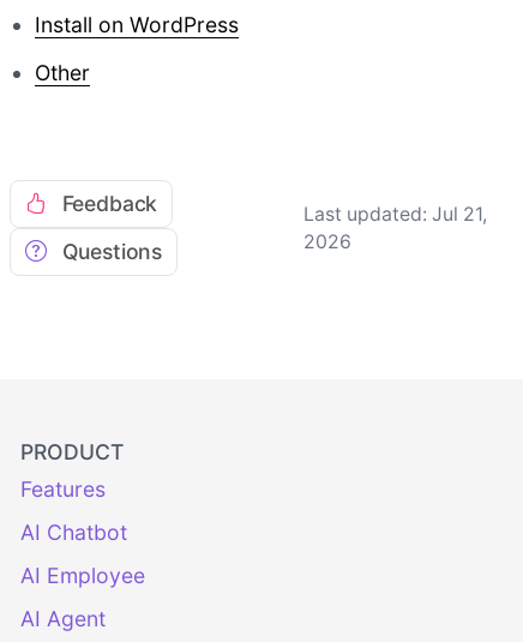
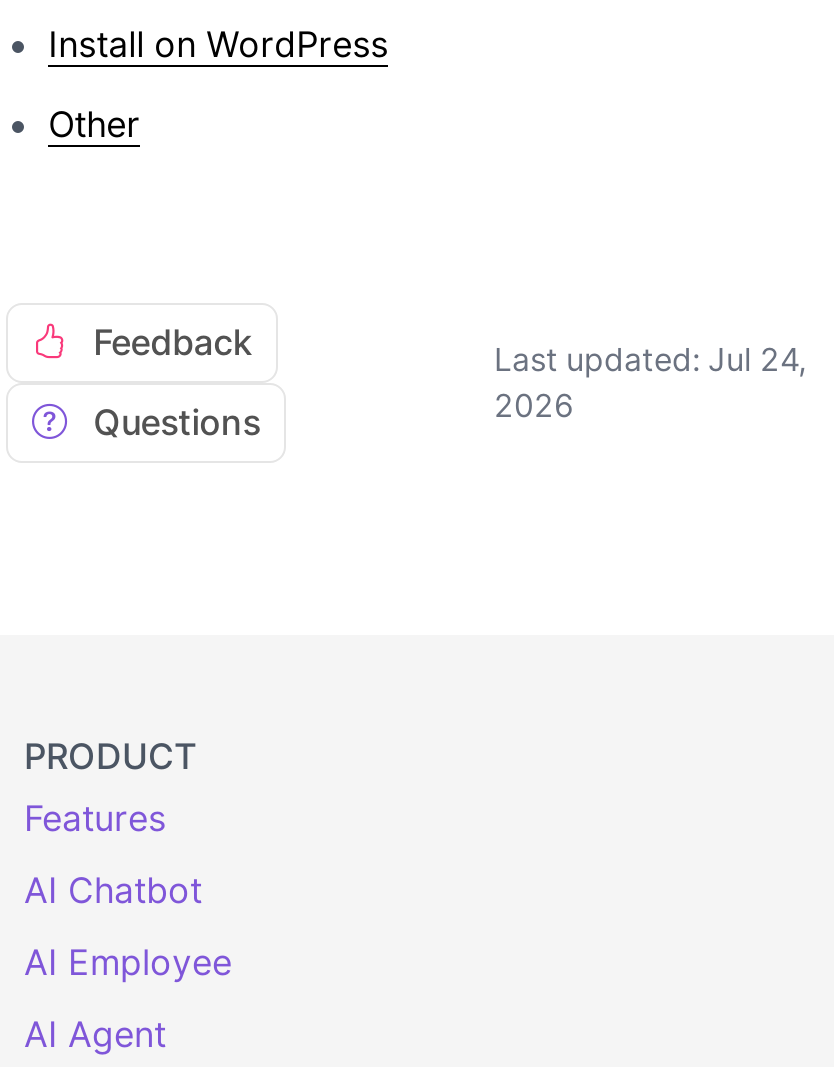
- Last updated: Jul 21,
+ Last updated: Jul 24,
